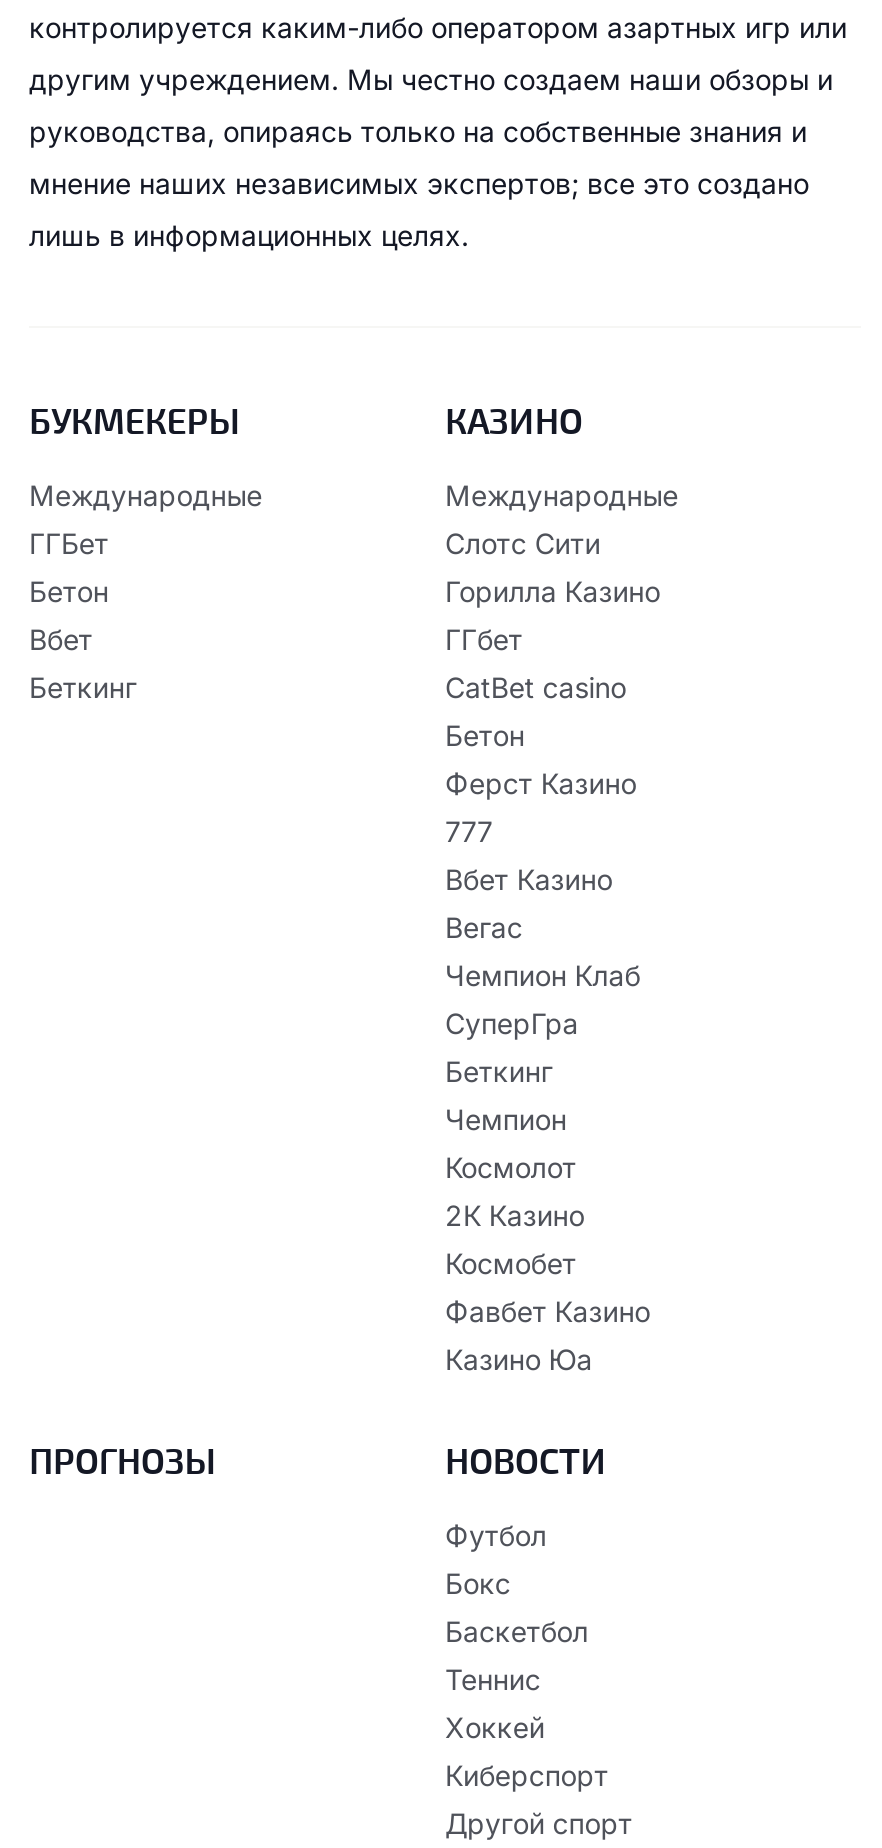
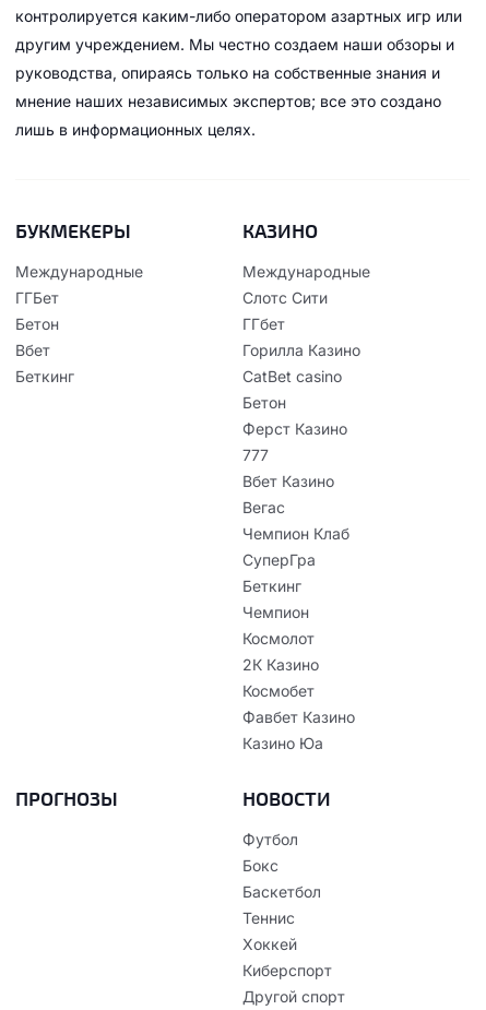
moved down: Горилла Казино

moved up: ГГбет
